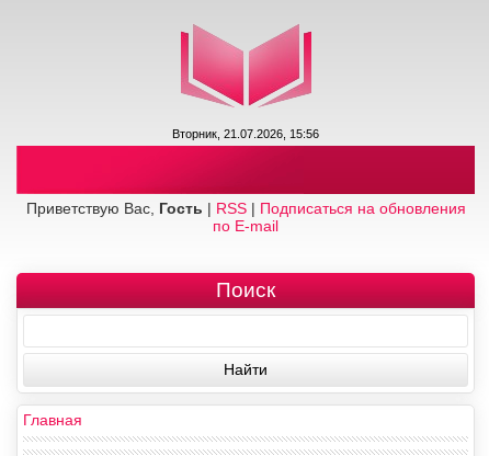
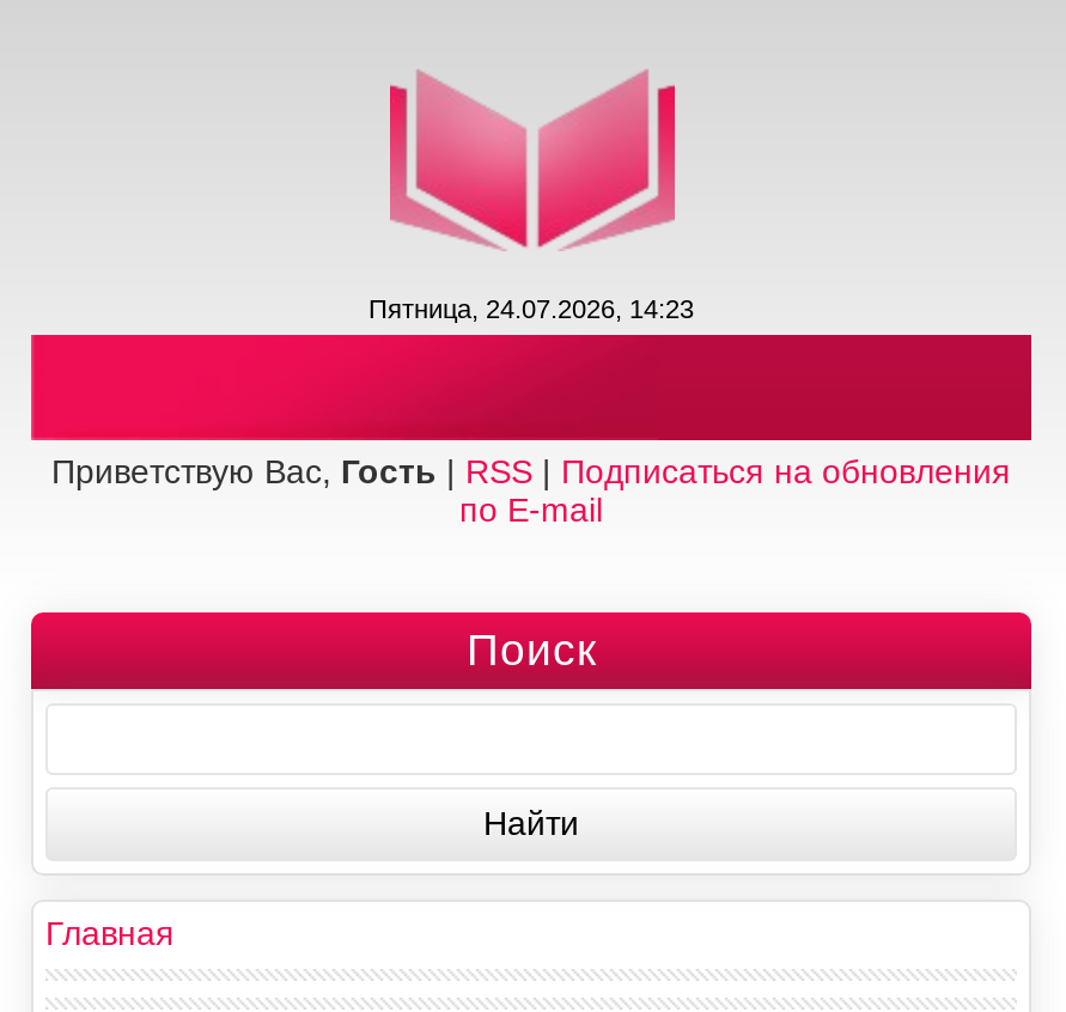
- Вторник, 21.07.2026, 15:56
+ Пятница, 24.07.2026, 14:23
